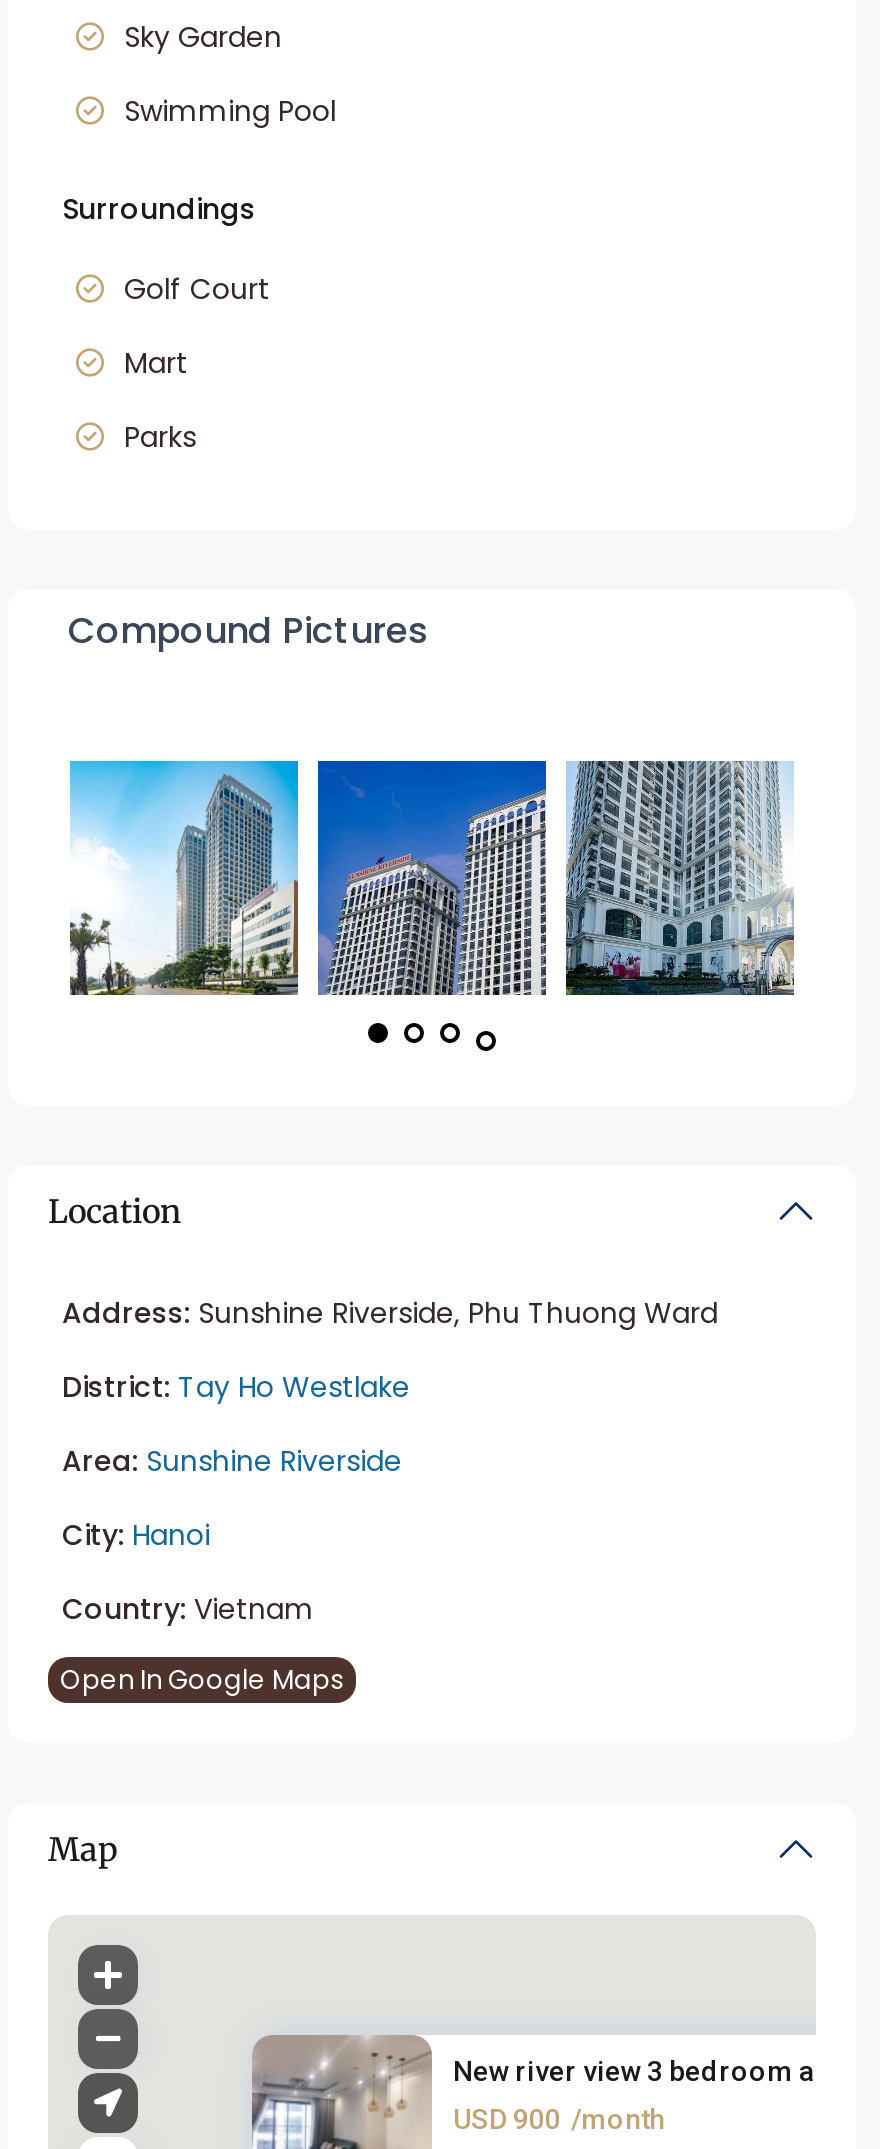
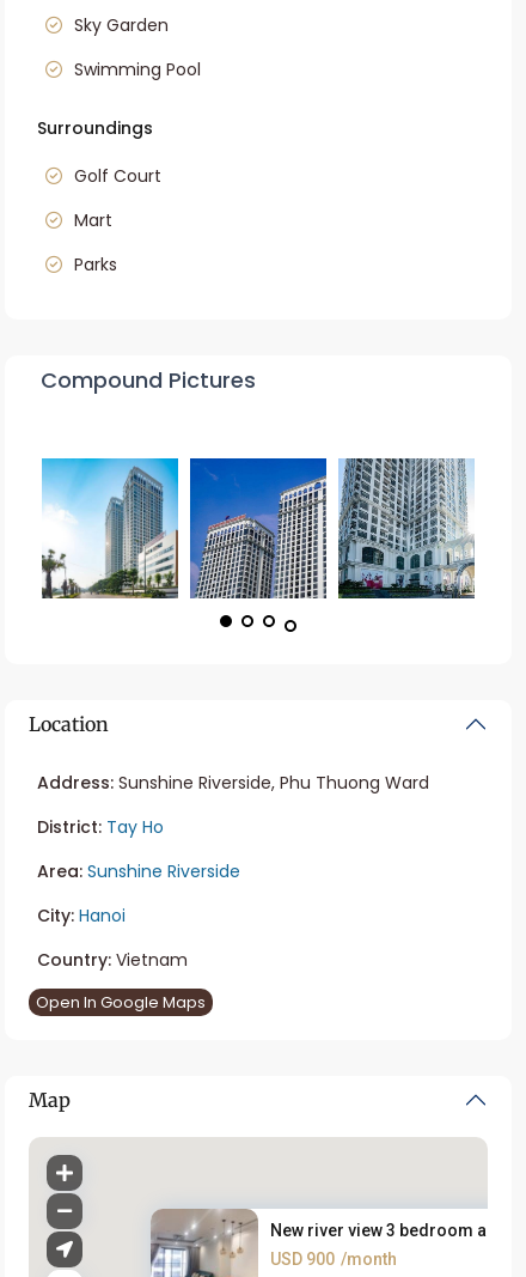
- District: Tay Ho Westlake
+ District: Tay Ho
